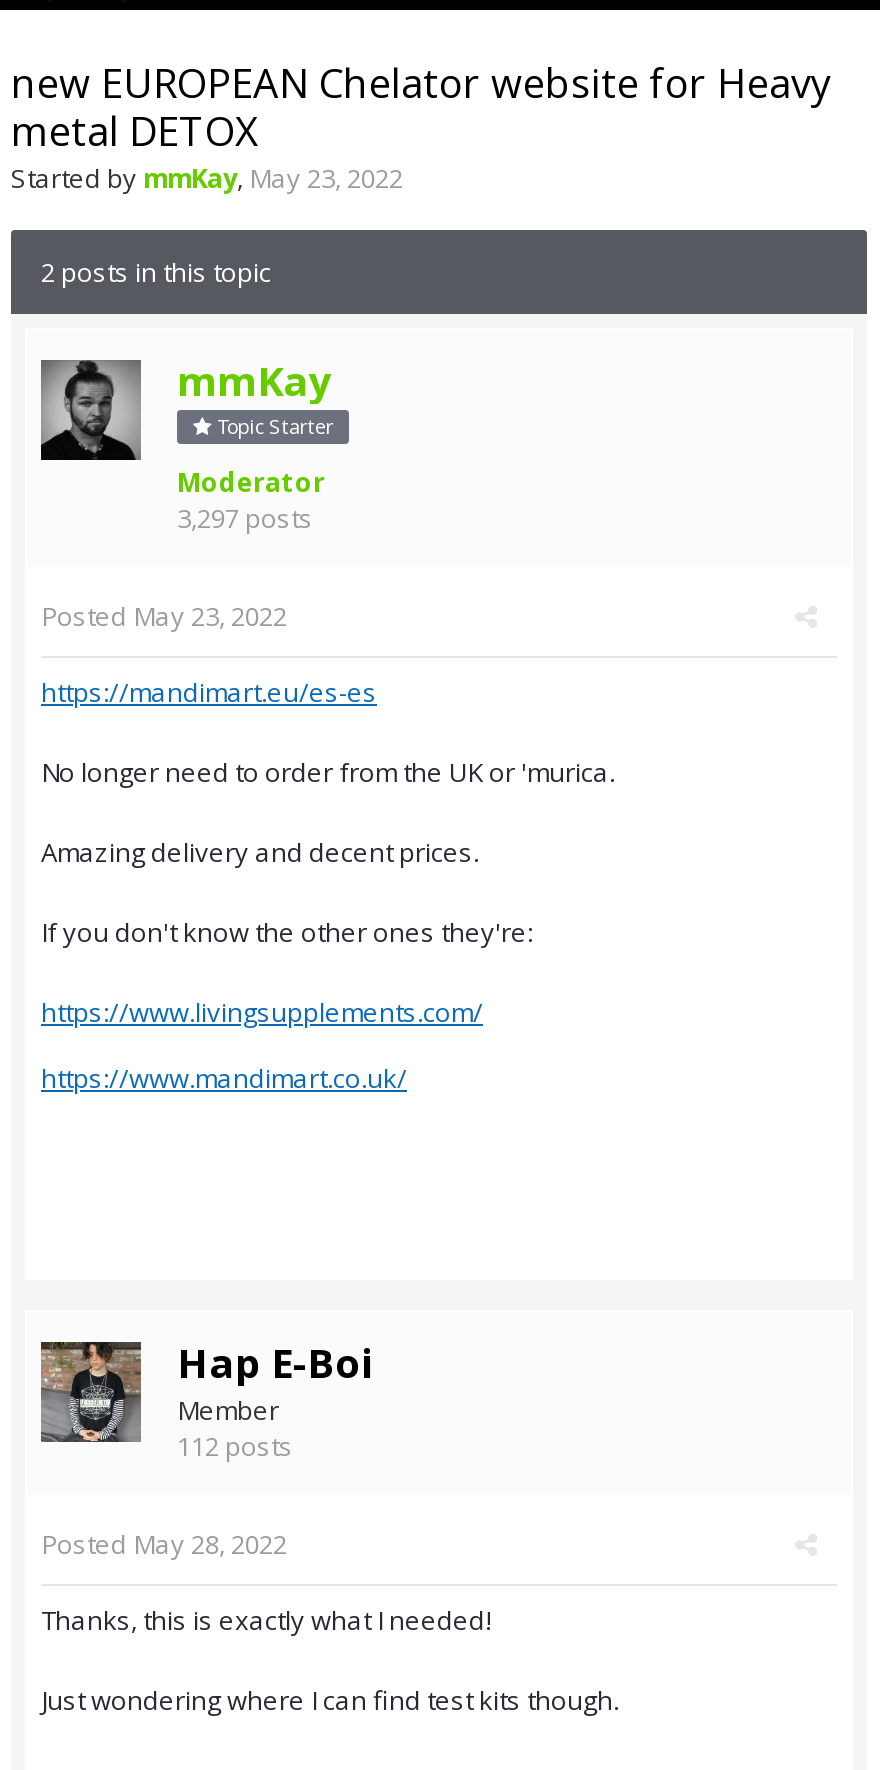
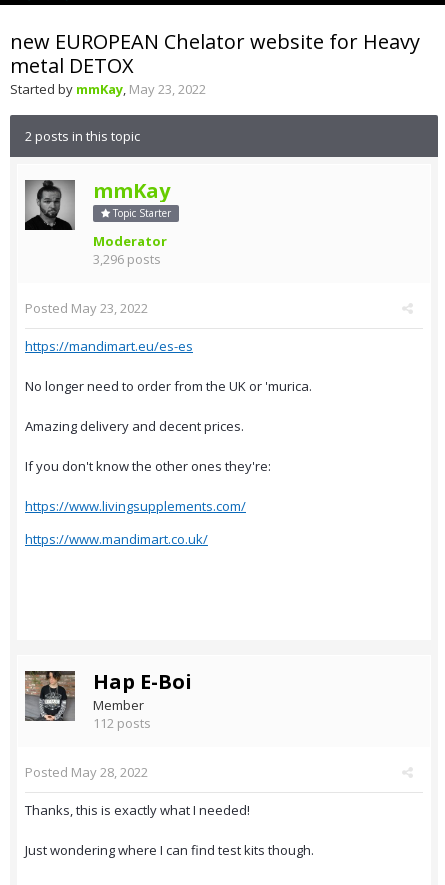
- 3,297 posts
+ 3,296 posts
